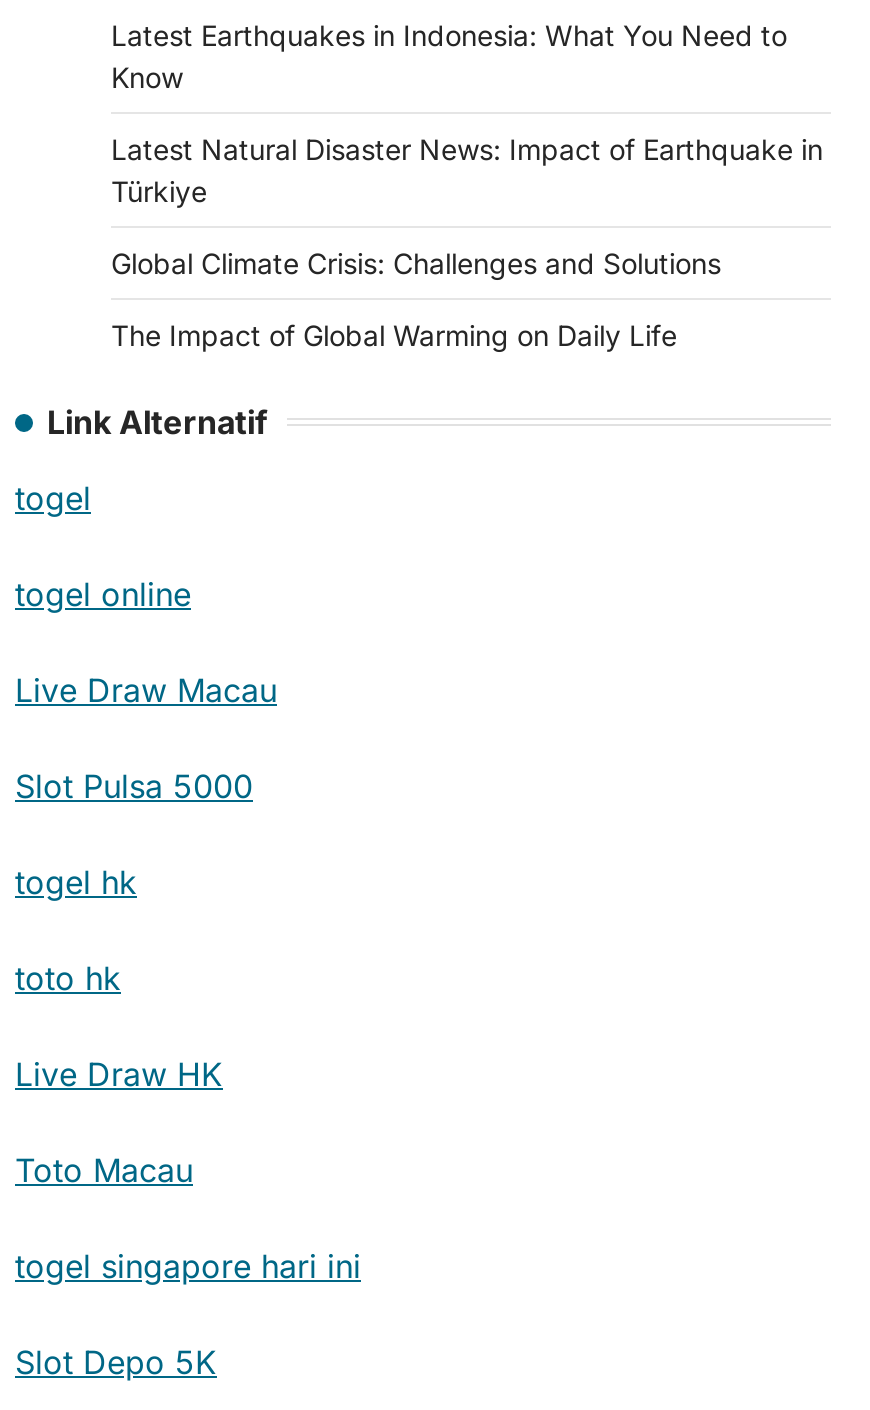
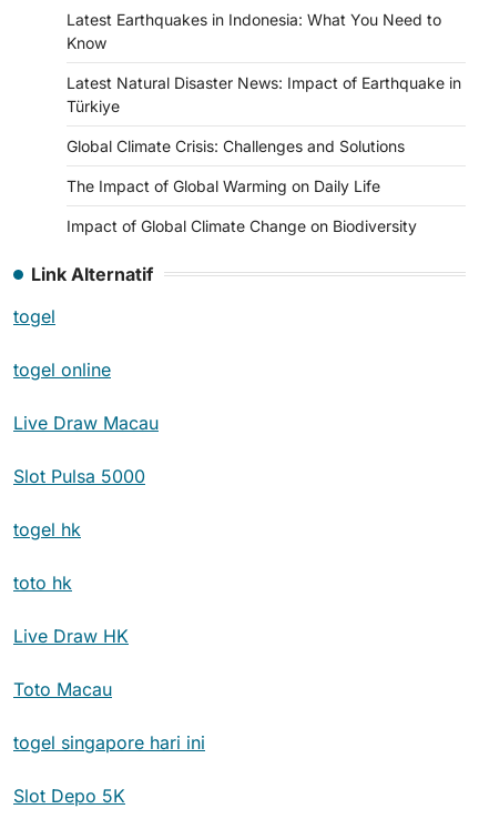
+ Impact of Global Climate Change on Biodiversity
